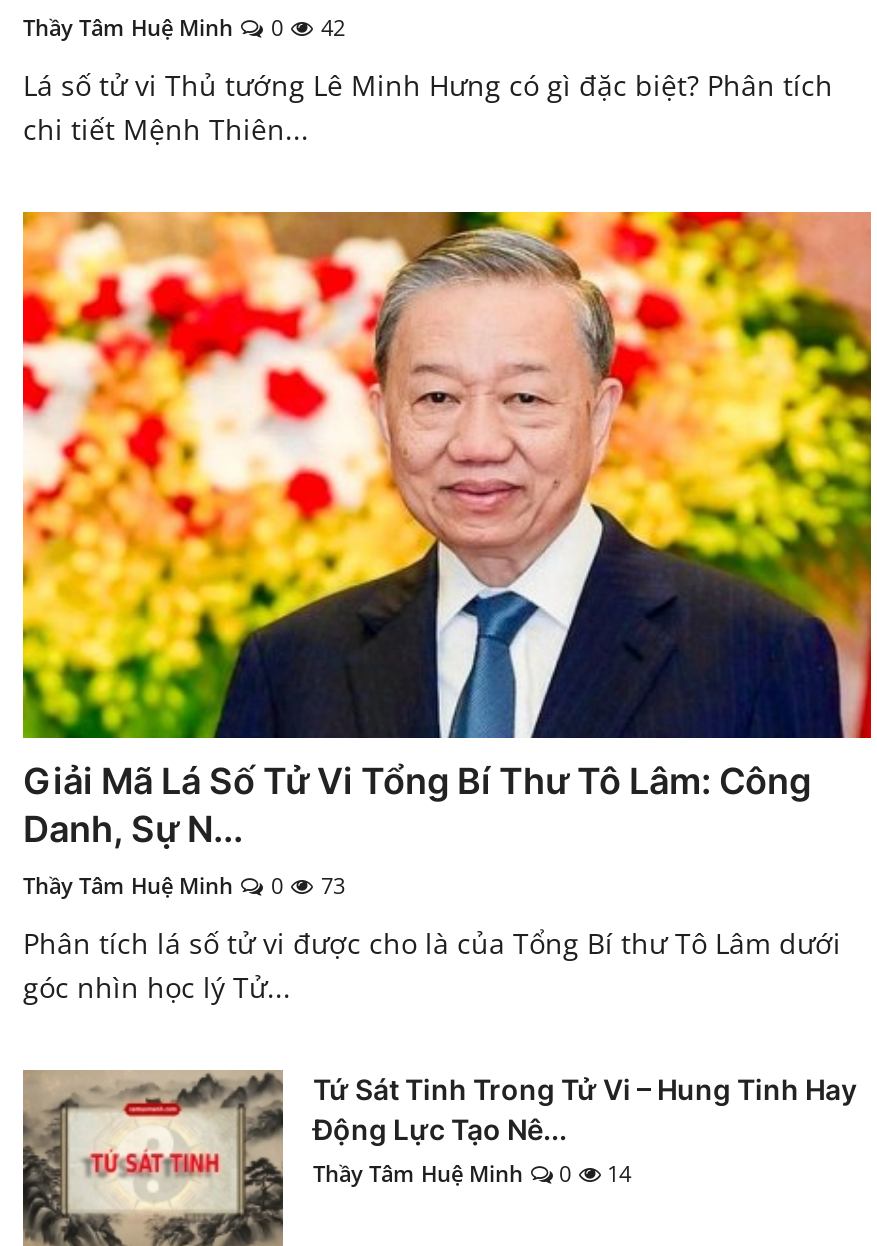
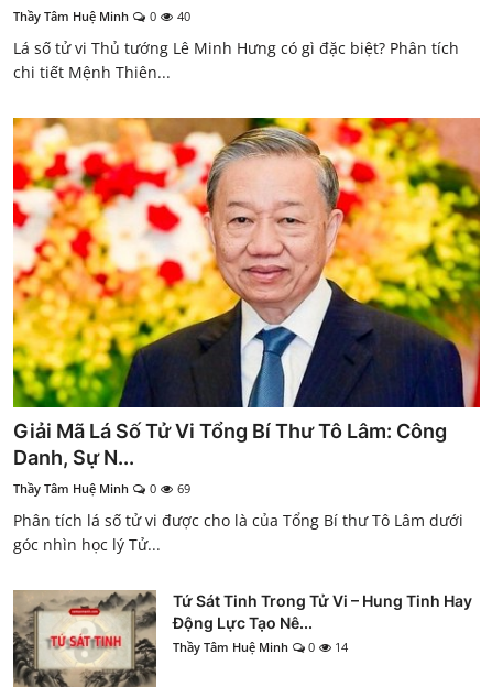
- Thầy Tâm Huệ Minh 0 42
+ Thầy Tâm Huệ Minh 0 40

- Thầy Tâm Huệ Minh 0 73
+ Thầy Tâm Huệ Minh 0 69
